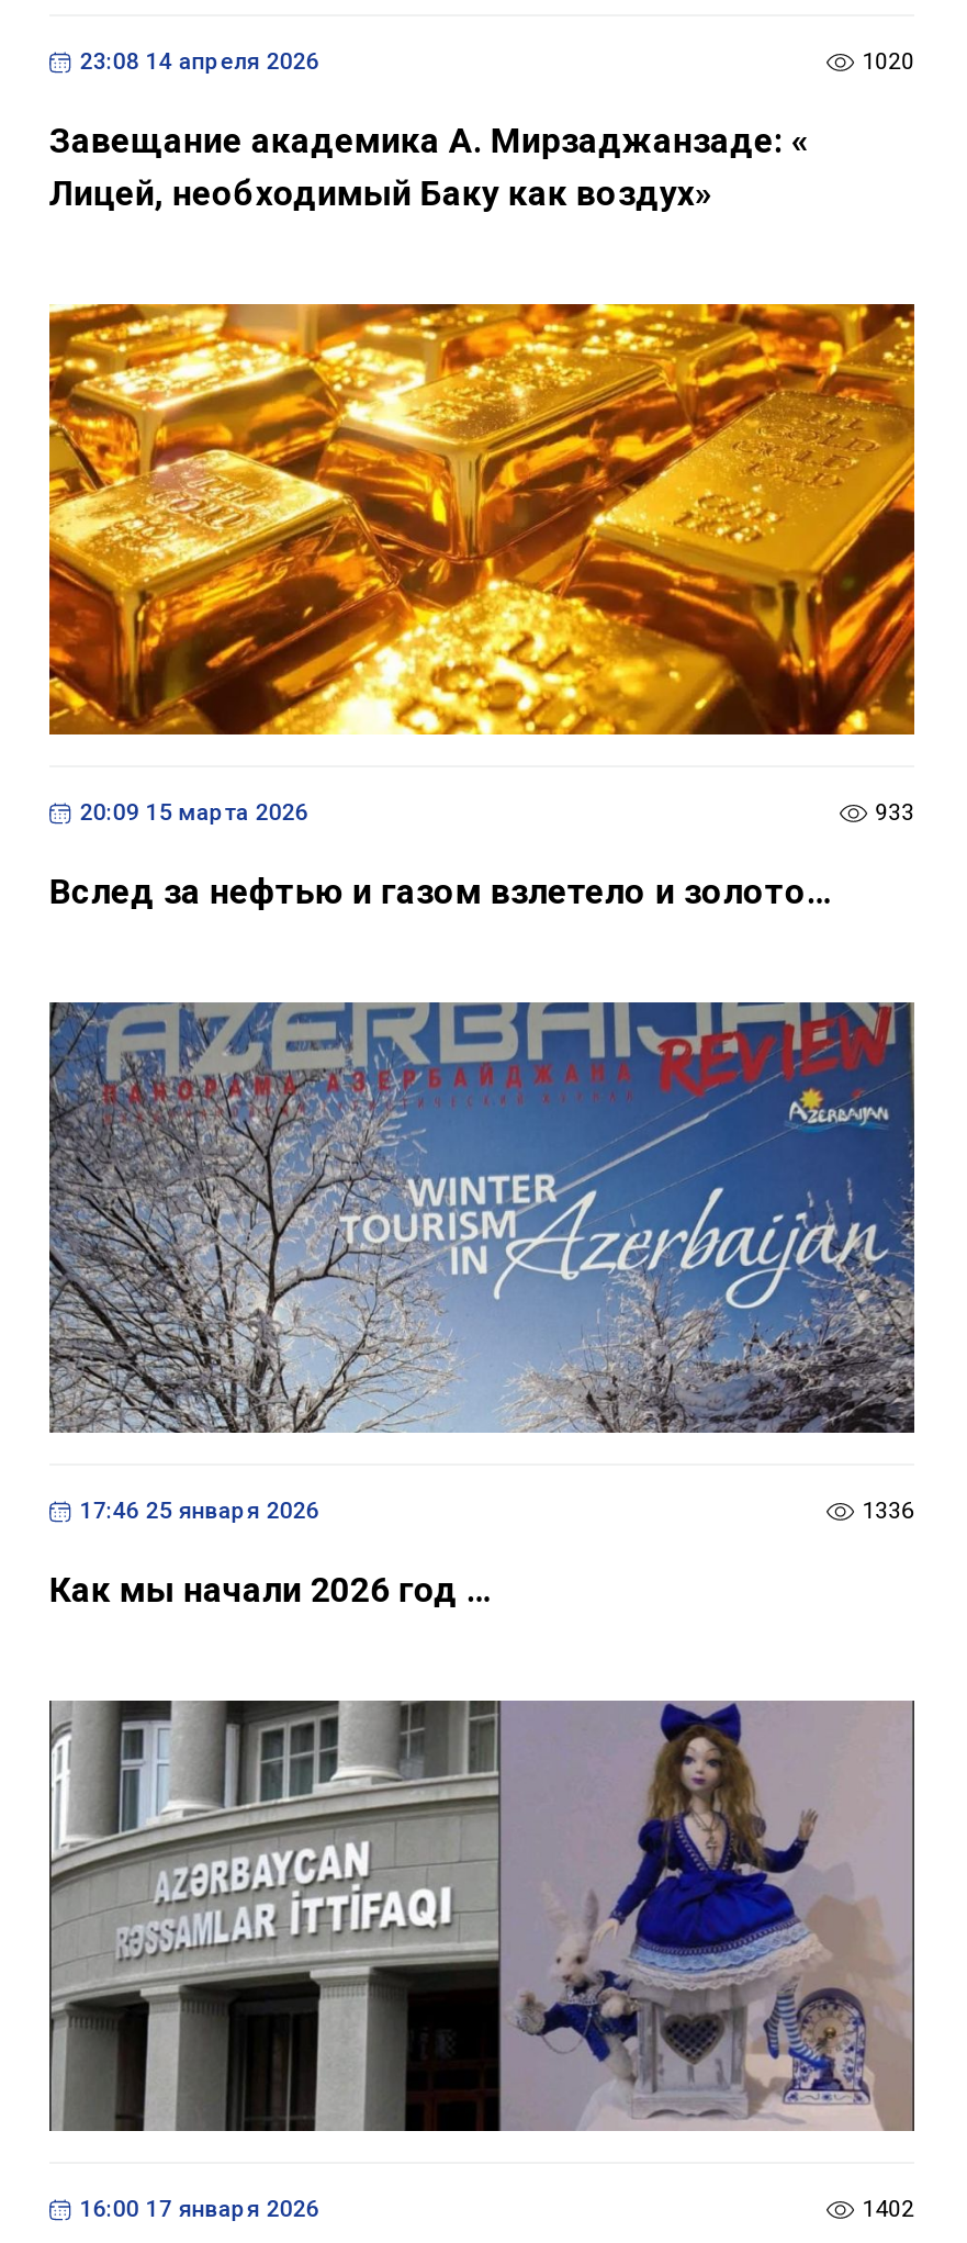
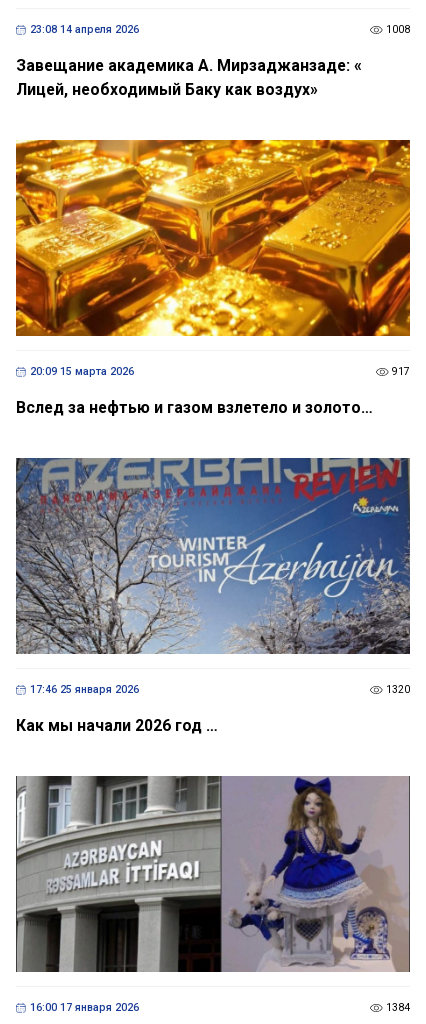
- 1020
+ 1008

- 933
+ 917

- 1336
+ 1320

- 1402
+ 1384
